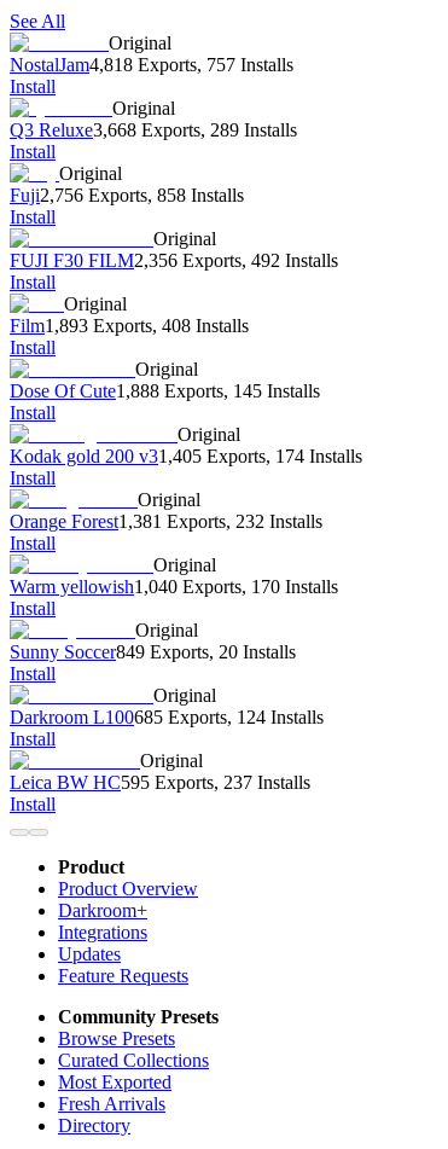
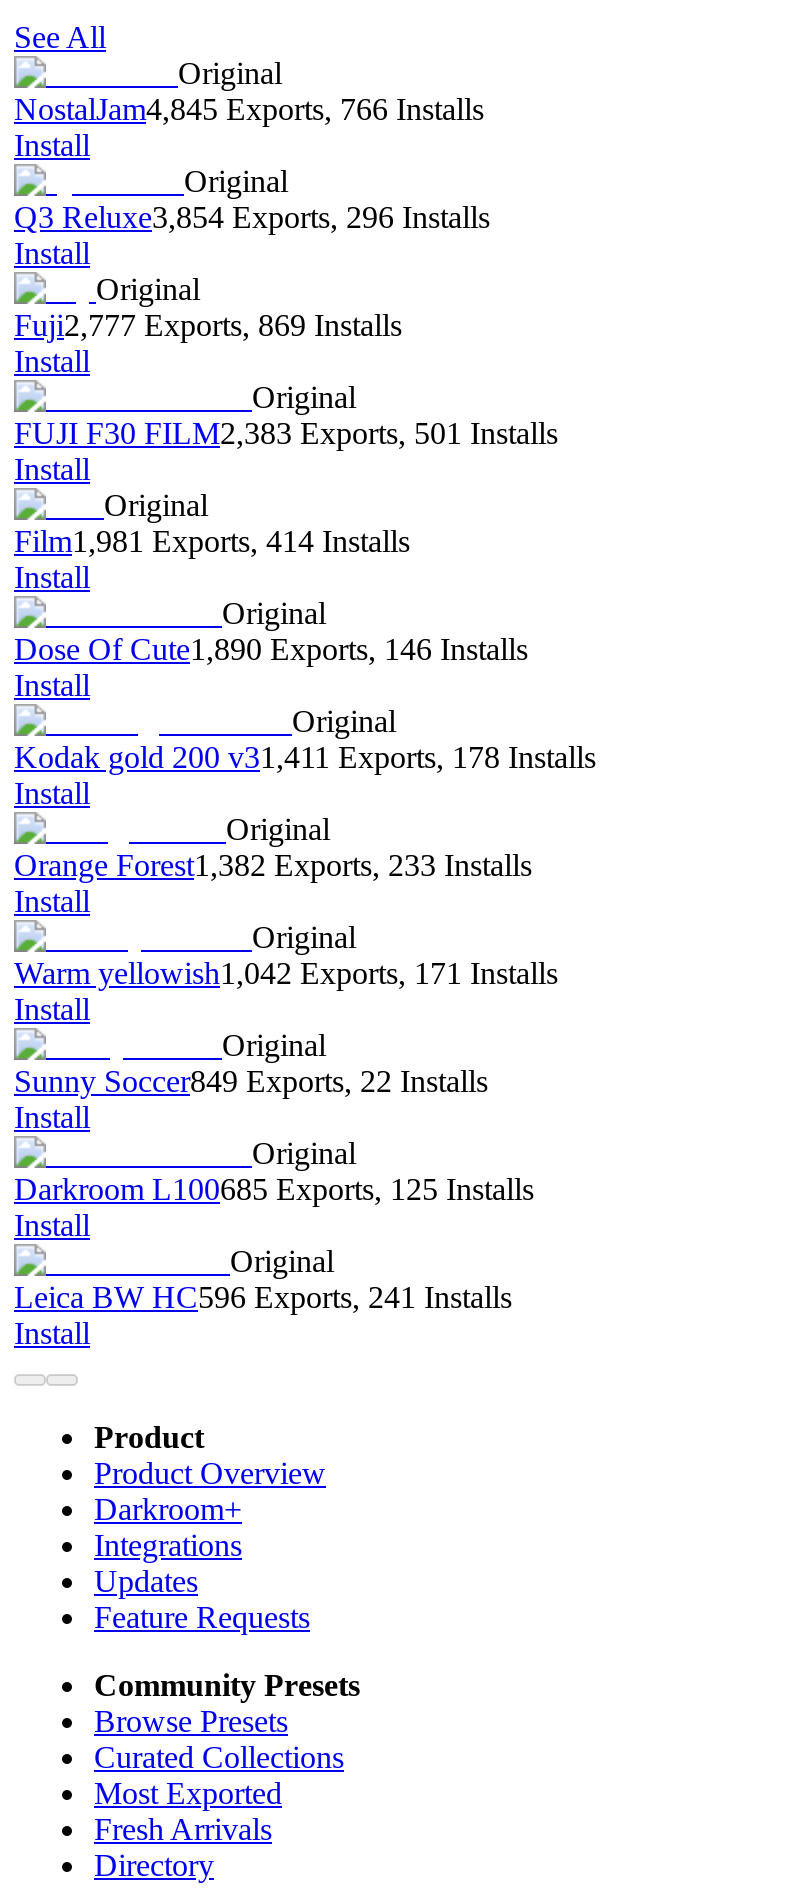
- NostalJam4,818 Exports, 757 Installs
+ NostalJam4,845 Exports, 766 Installs

- Q3 Reluxe3,668 Exports, 289 Installs
+ Q3 Reluxe3,854 Exports, 296 Installs

- Fuji2,756 Exports, 858 Installs
+ Fuji2,777 Exports, 869 Installs

- FUJI F30 FILM2,356 Exports, 492 Installs
+ FUJI F30 FILM2,383 Exports, 501 Installs

- Film1,893 Exports, 408 Installs
+ Film1,981 Exports, 414 Installs

- Dose Of Cute1,888 Exports, 145 Installs
+ Dose Of Cute1,890 Exports, 146 Installs

- Kodak gold 200 v31,405 Exports, 174 Installs
+ Kodak gold 200 v31,411 Exports, 178 Installs

- Orange Forest1,381 Exports, 232 Installs
+ Orange Forest1,382 Exports, 233 Installs

- Warm yellowish1,040 Exports, 170 Installs
+ Warm yellowish1,042 Exports, 171 Installs

- Sunny Soccer849 Exports, 20 Installs
+ Sunny Soccer849 Exports, 22 Installs

- Darkroom L100685 Exports, 124 Installs
+ Darkroom L100685 Exports, 125 Installs

- Leica BW HC595 Exports, 237 Installs
+ Leica BW HC596 Exports, 241 Installs
